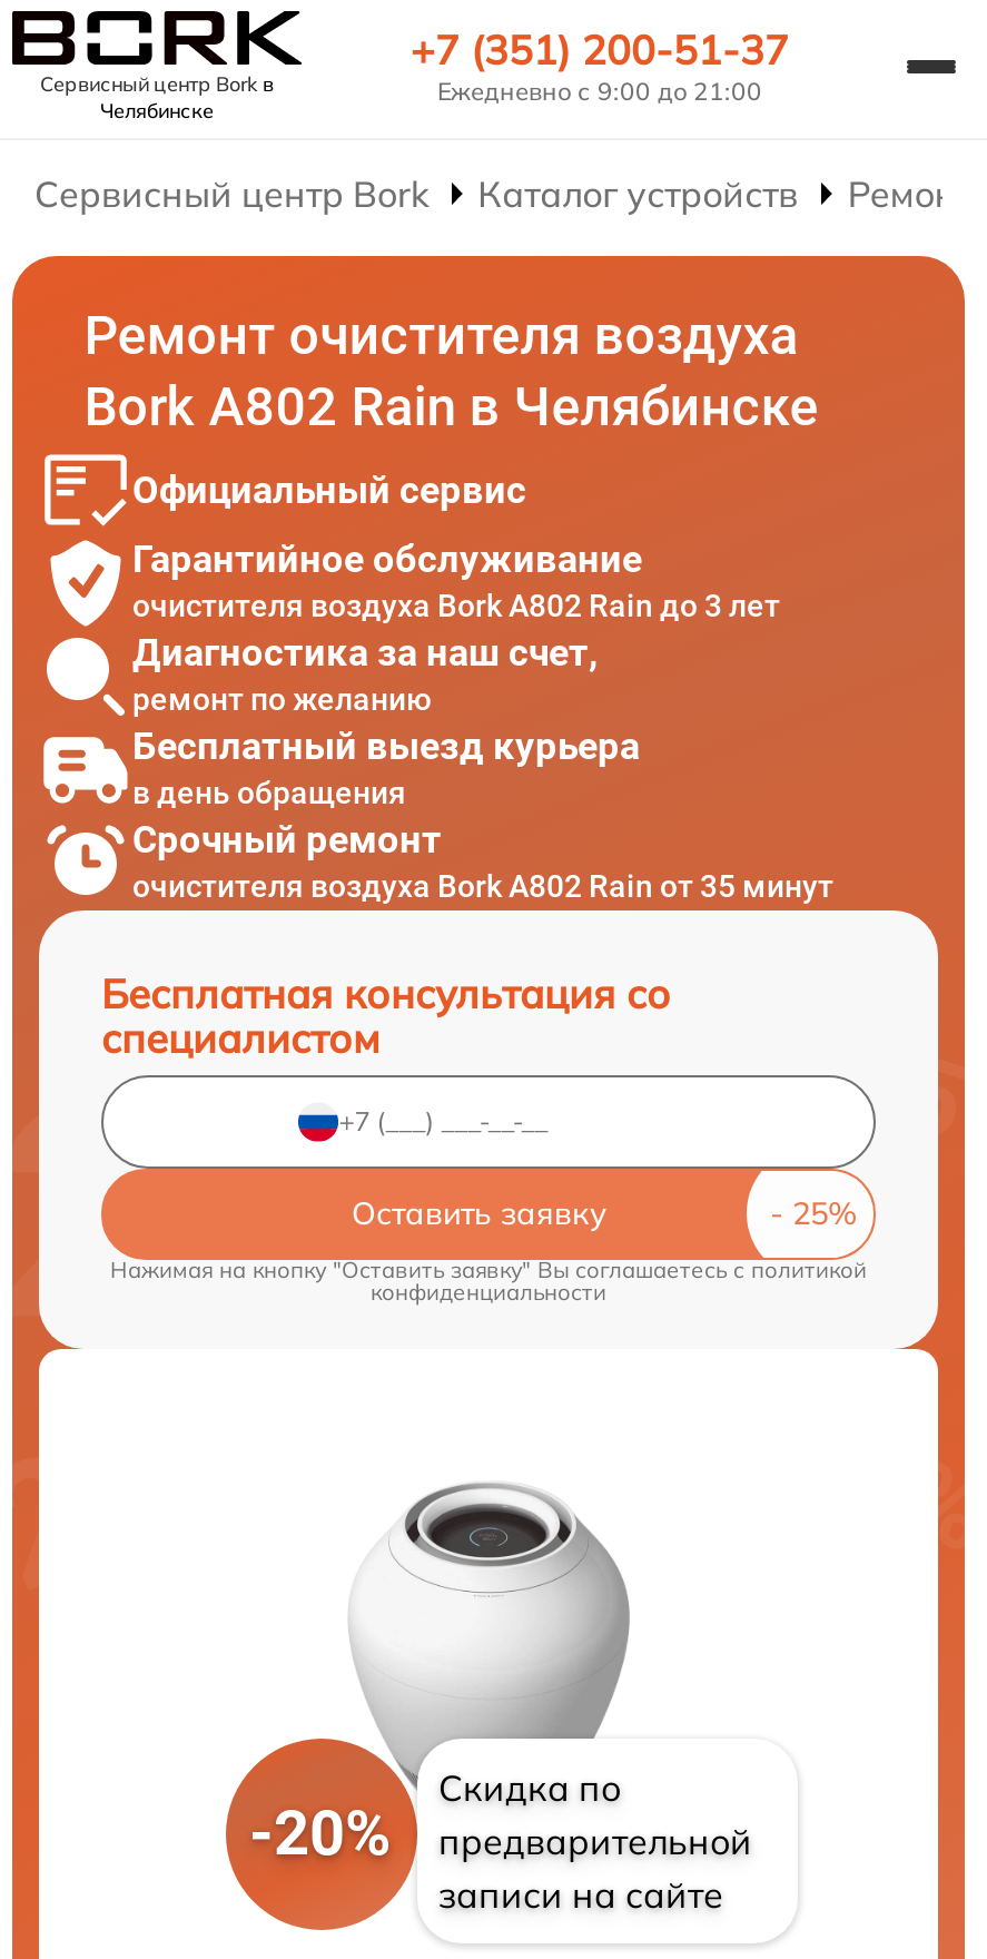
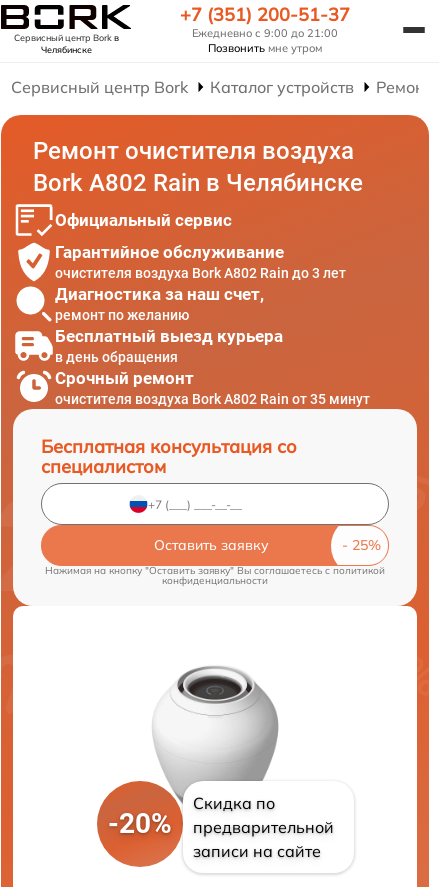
+ Позвонить мне утром
